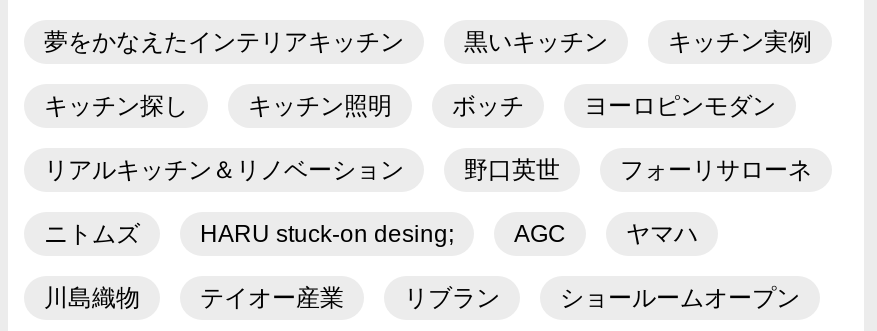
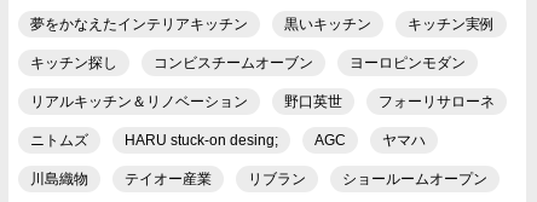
- キッチン照明
- ボッチ
+ コンビスチームオーブン
